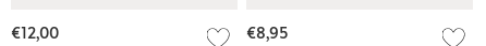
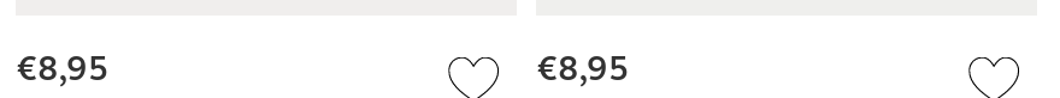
- €12,00

+ €8,95
